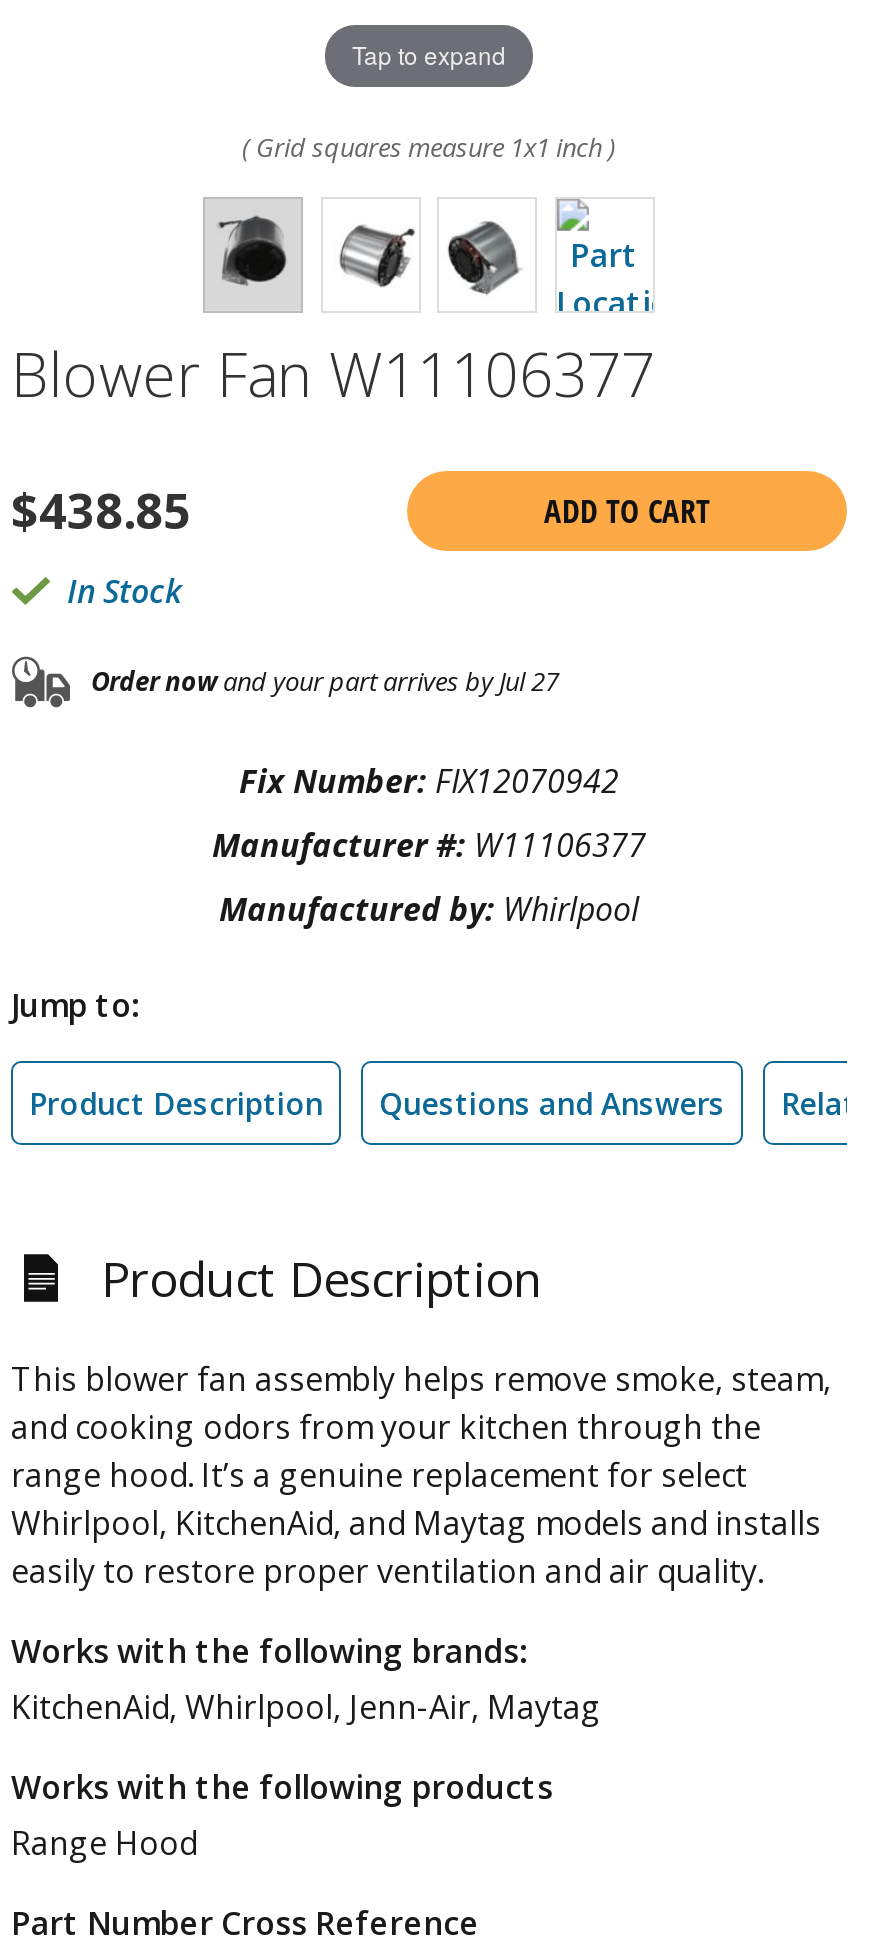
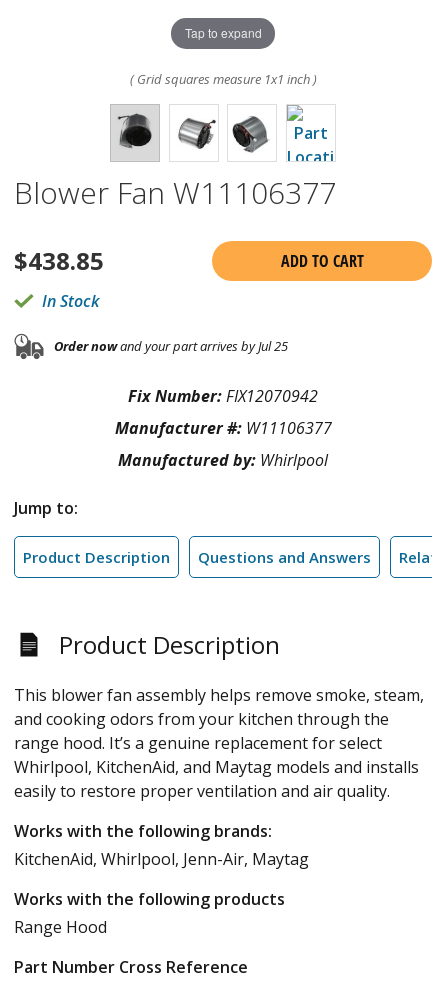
- Order nowand your part arrives by Jul 27
+ Order nowand your part arrives by Jul 25
